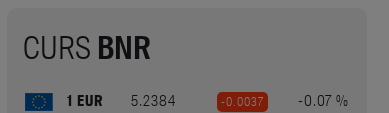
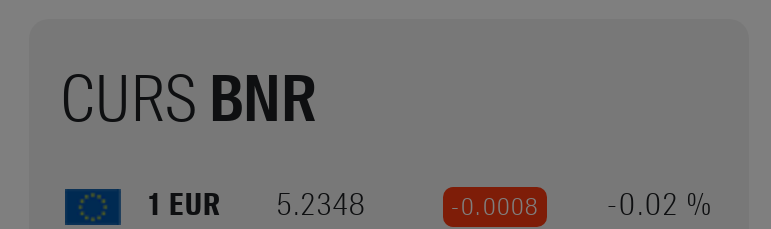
- 1 EUR 5.2384
+ 1 EUR 5.2348

- -0.0037
+ -0.0008

- -0.07 %
+ -0.02 %
